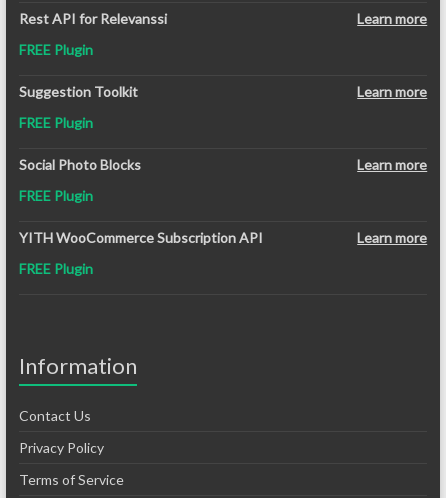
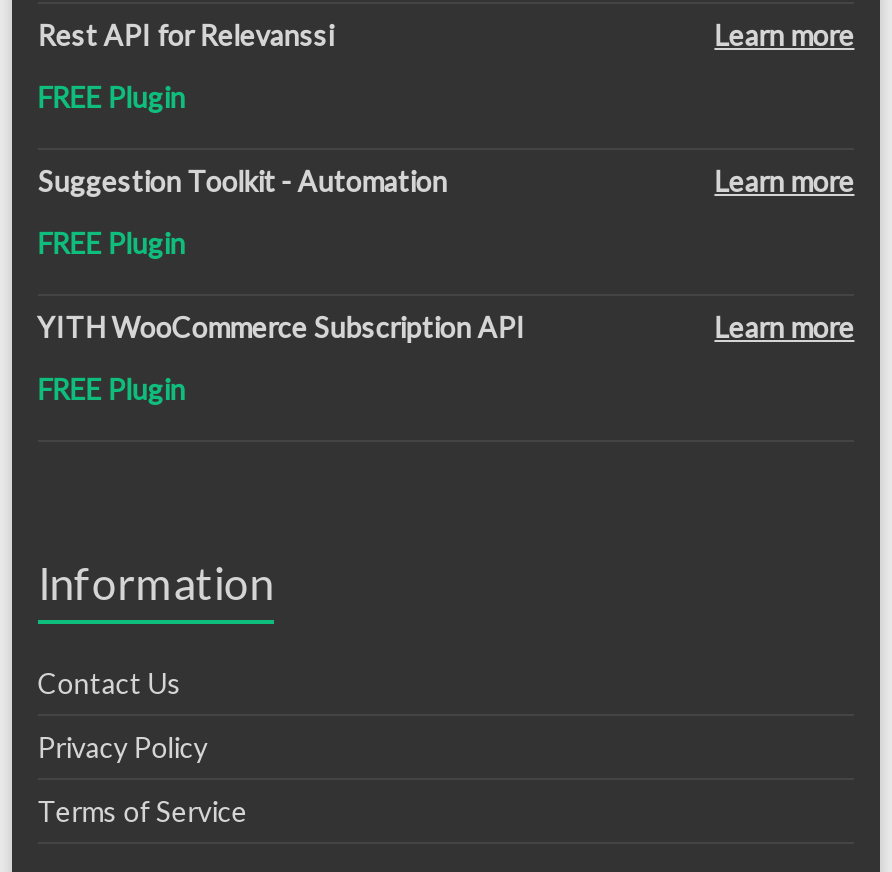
- Suggestion Toolkit
- Learn more
- FREE Plugin
- Social Photo Blocks
+ Suggestion Toolkit - Automation
